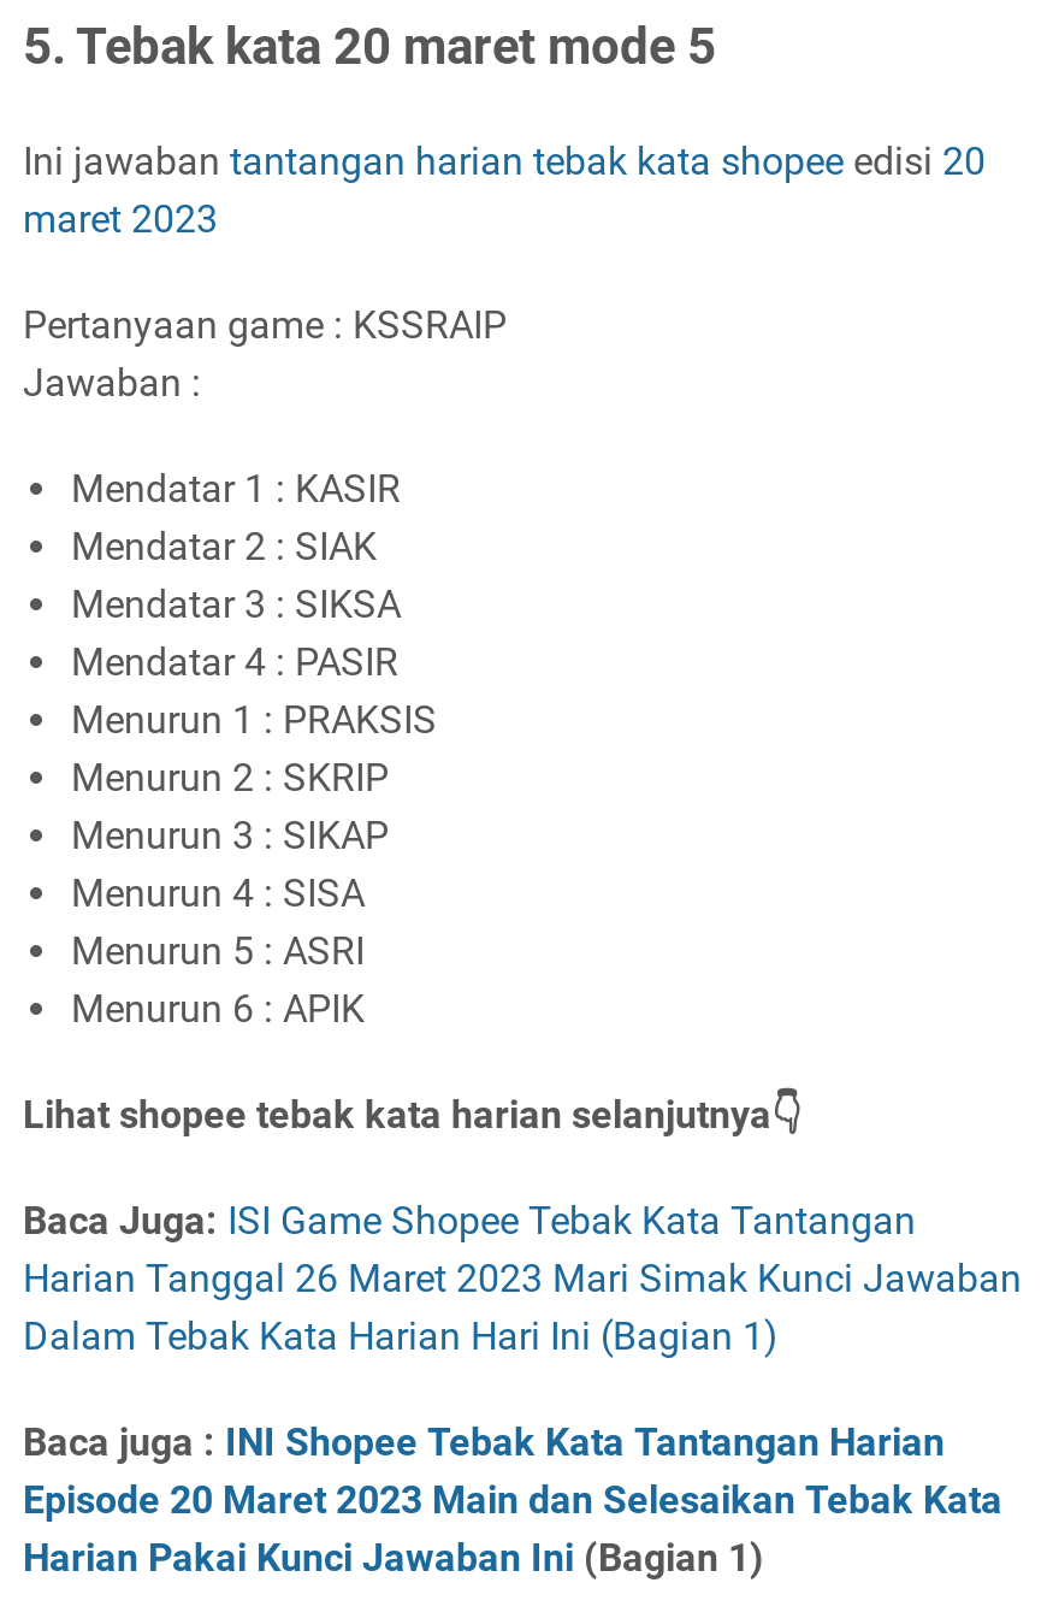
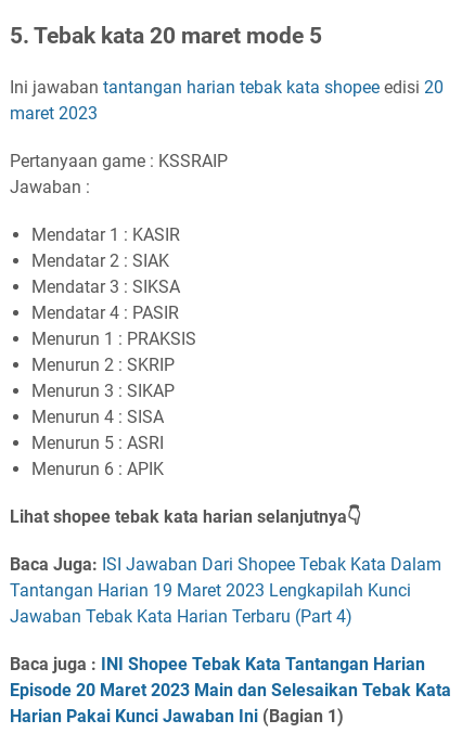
- Baca Juga: ISI Game Shopee Tebak Kata Tantangan
- Harian Tanggal 26 Maret 2023 Mari Simak Kunci Jawaban
- Dalam Tebak Kata Harian Hari Ini (Bagian 1)
+ Baca Juga: ISI Jawaban Dari Shopee Tebak Kata Dalam
+ Tantangan Harian 19 Maret 2023 Lengkapilah Kunci
+ Jawaban Tebak Kata Harian Terbaru (Part 4)
